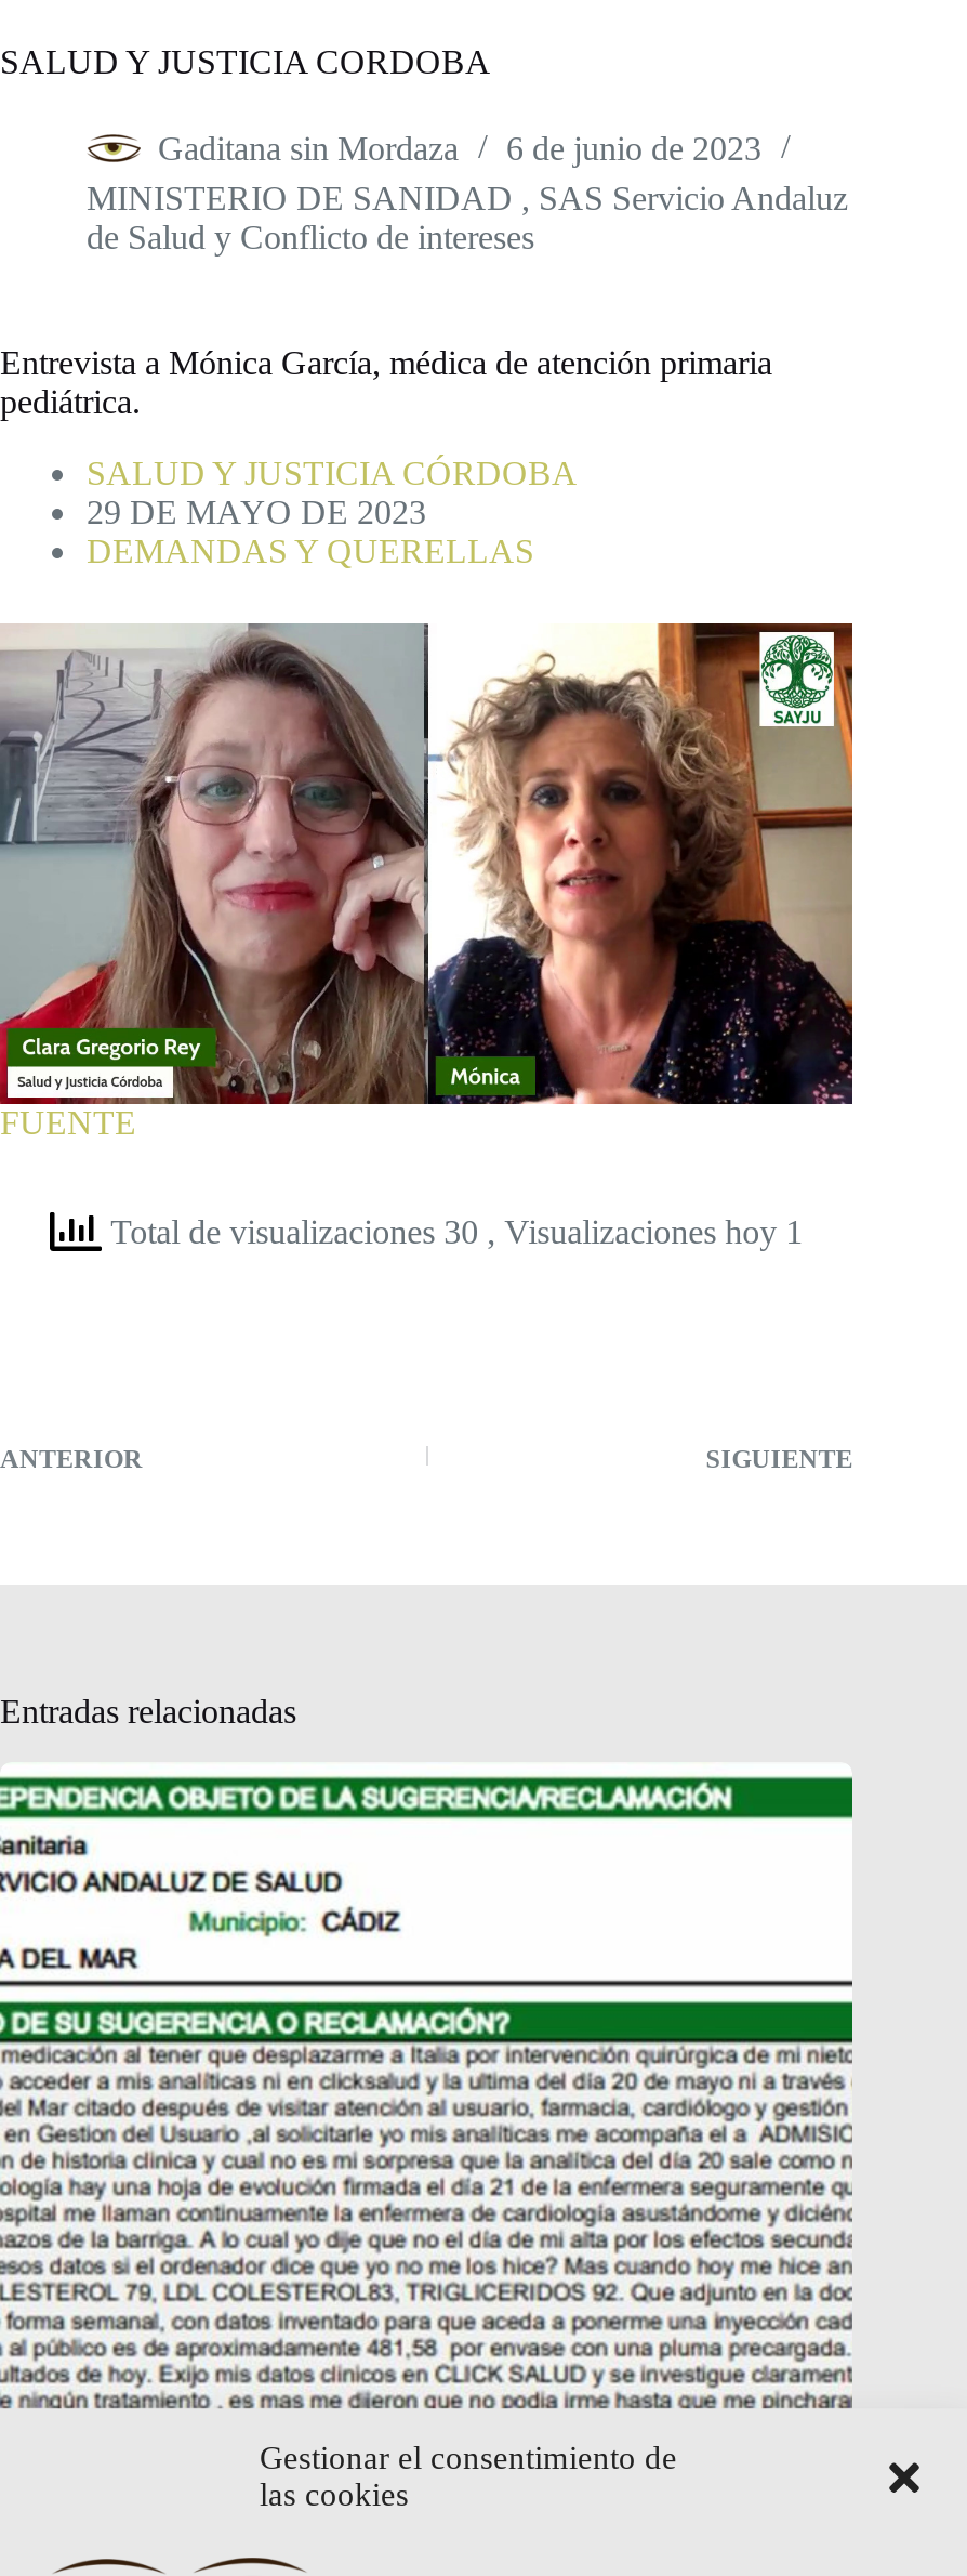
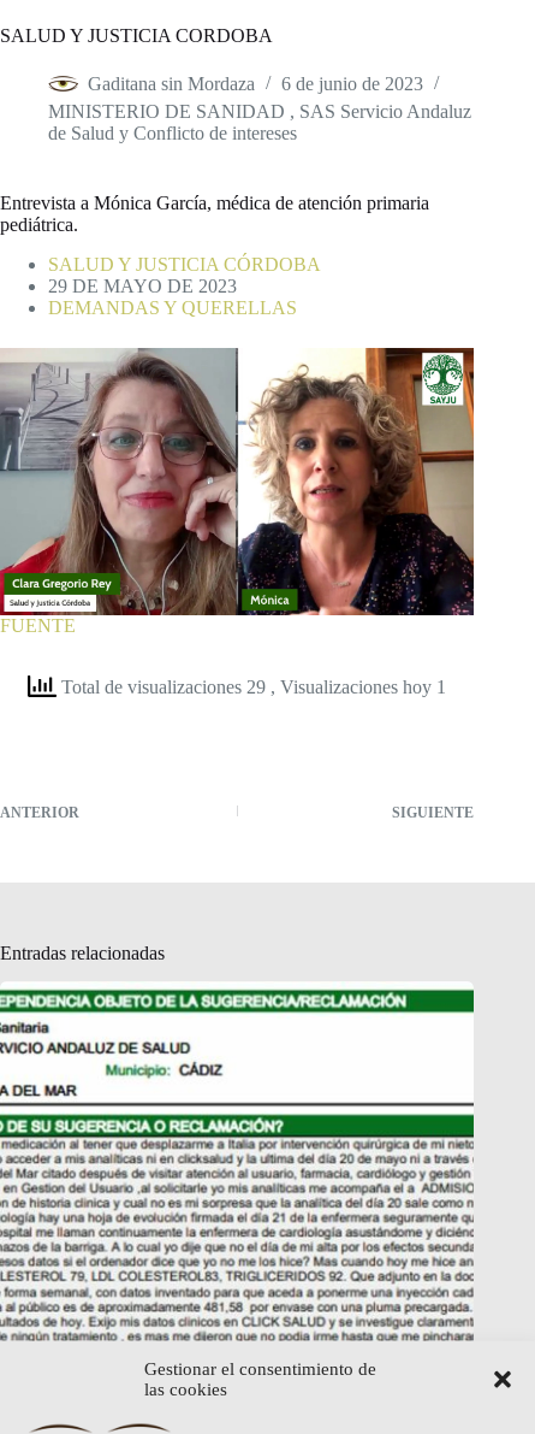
- Total de visualizaciones 30, Visualizaciones hoy 1
+ Total de visualizaciones 29, Visualizaciones hoy 1
